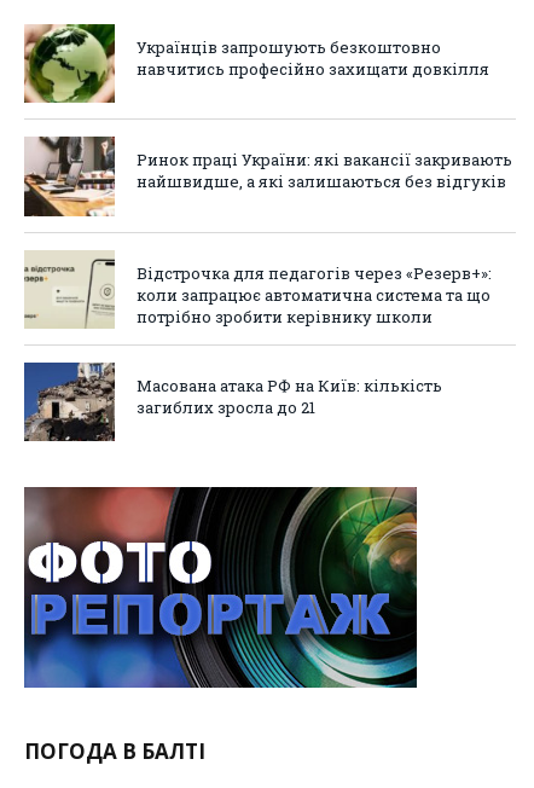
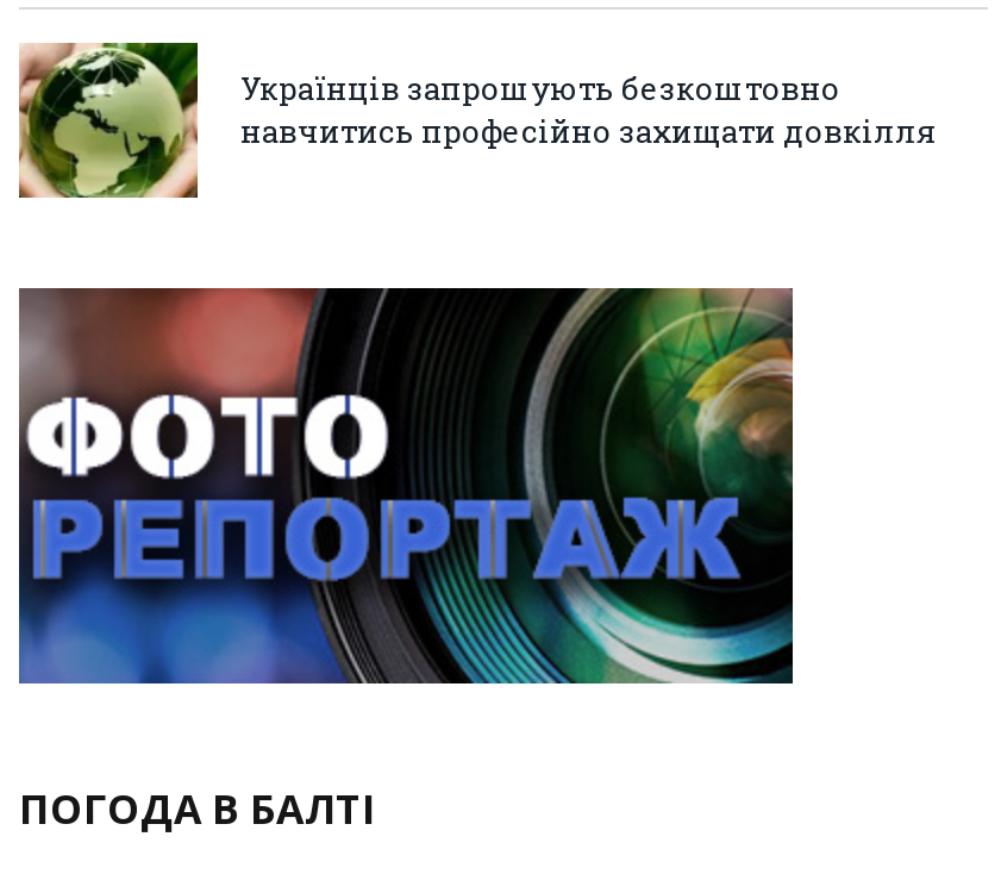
- [image]
- Ринок праці України: які вакансії закривають
- найшвидше, а які залишаються без відгуків

- [image]
- Відстрочка для педагогів через «Резерв+»:
- коли запрацює автоматична система та що
- потрібно зробити керівнику школи
- Масована атака РФ на Київ: кількість
- загиблих зросла до 21

- [image]
